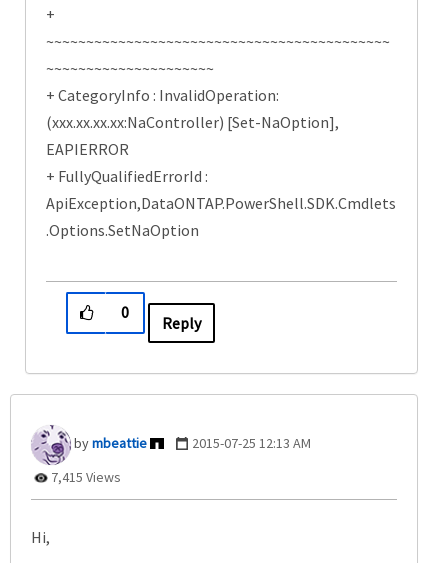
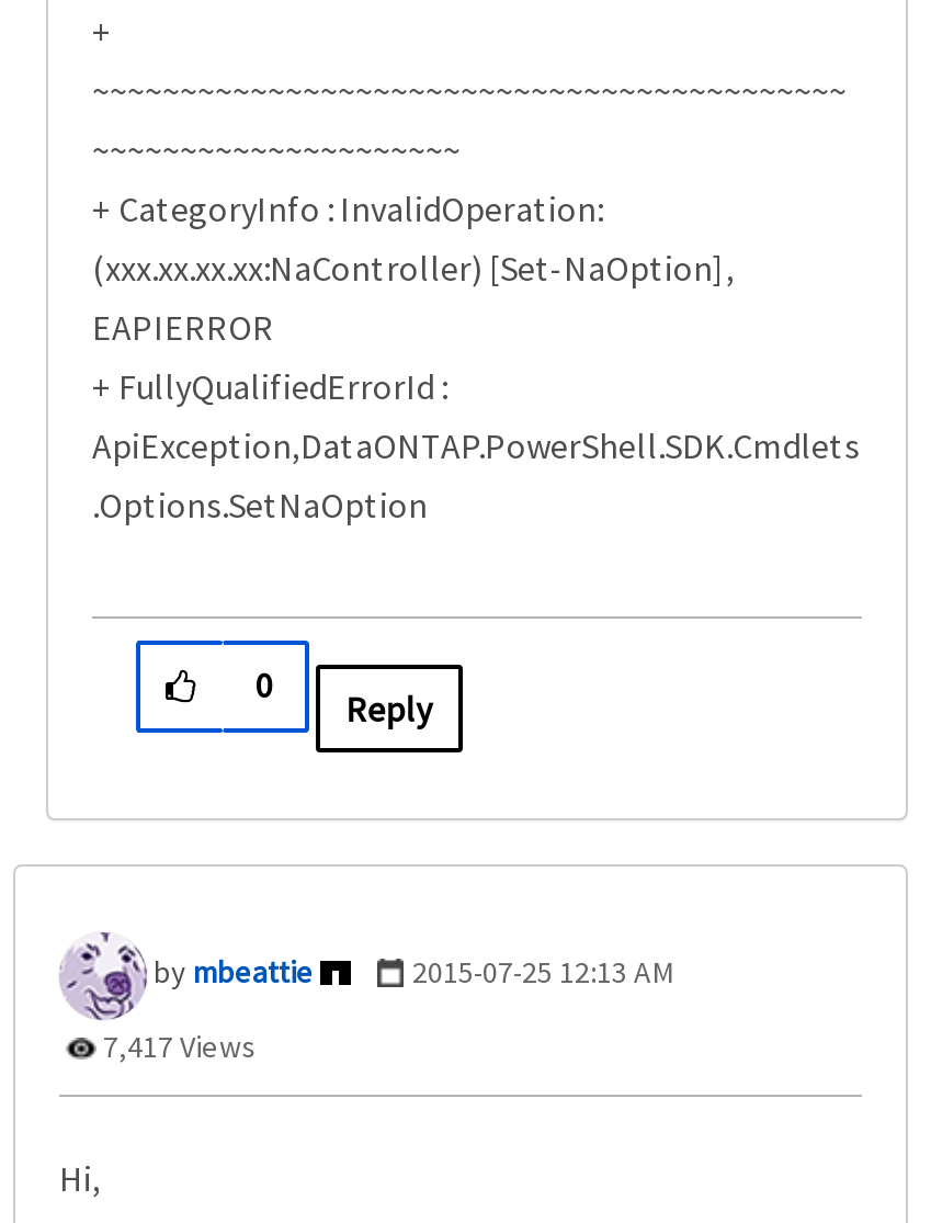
- 7,415 Views
+ 7,417 Views
